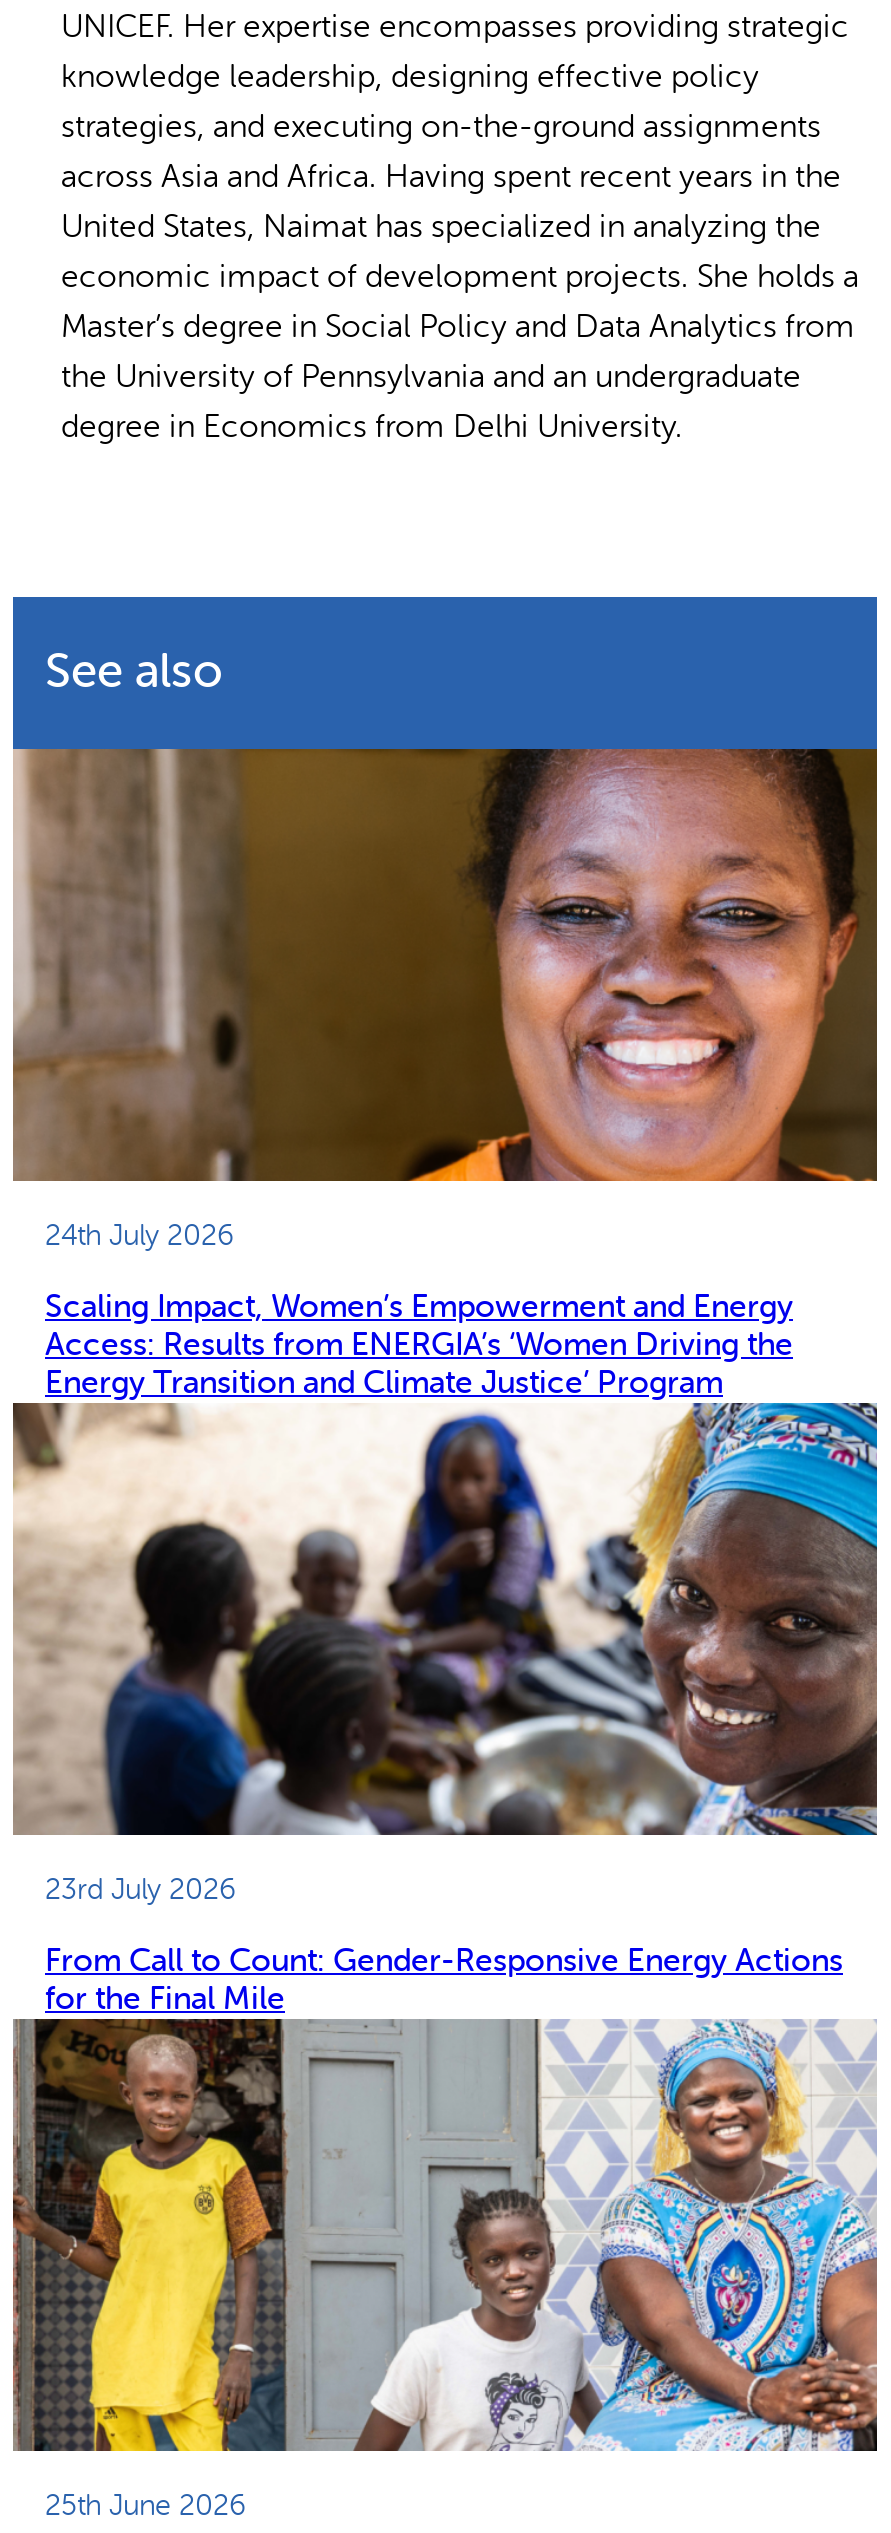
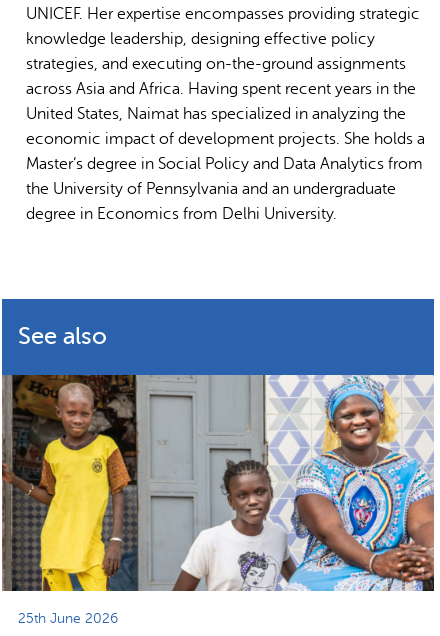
- [image]
- 24th July 2026
- Scaling Impact, Women’s Empowerment and Energy
- Access: Results from ENERGIA’s ‘Women Driving the
- Energy Transition and Climate Justice’ Program

- [image]
- 23rd July 2026
- From Call to Count: Gender-Responsive Energy Actions
- for the Final Mile
